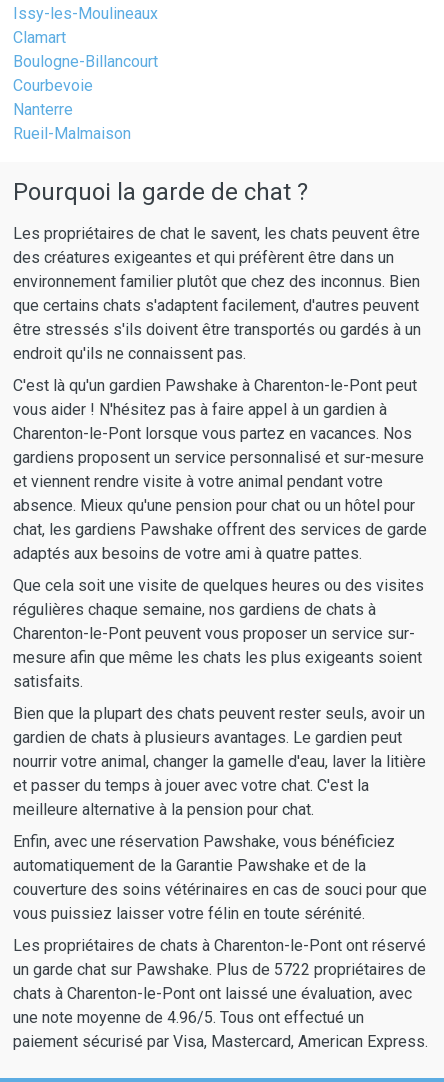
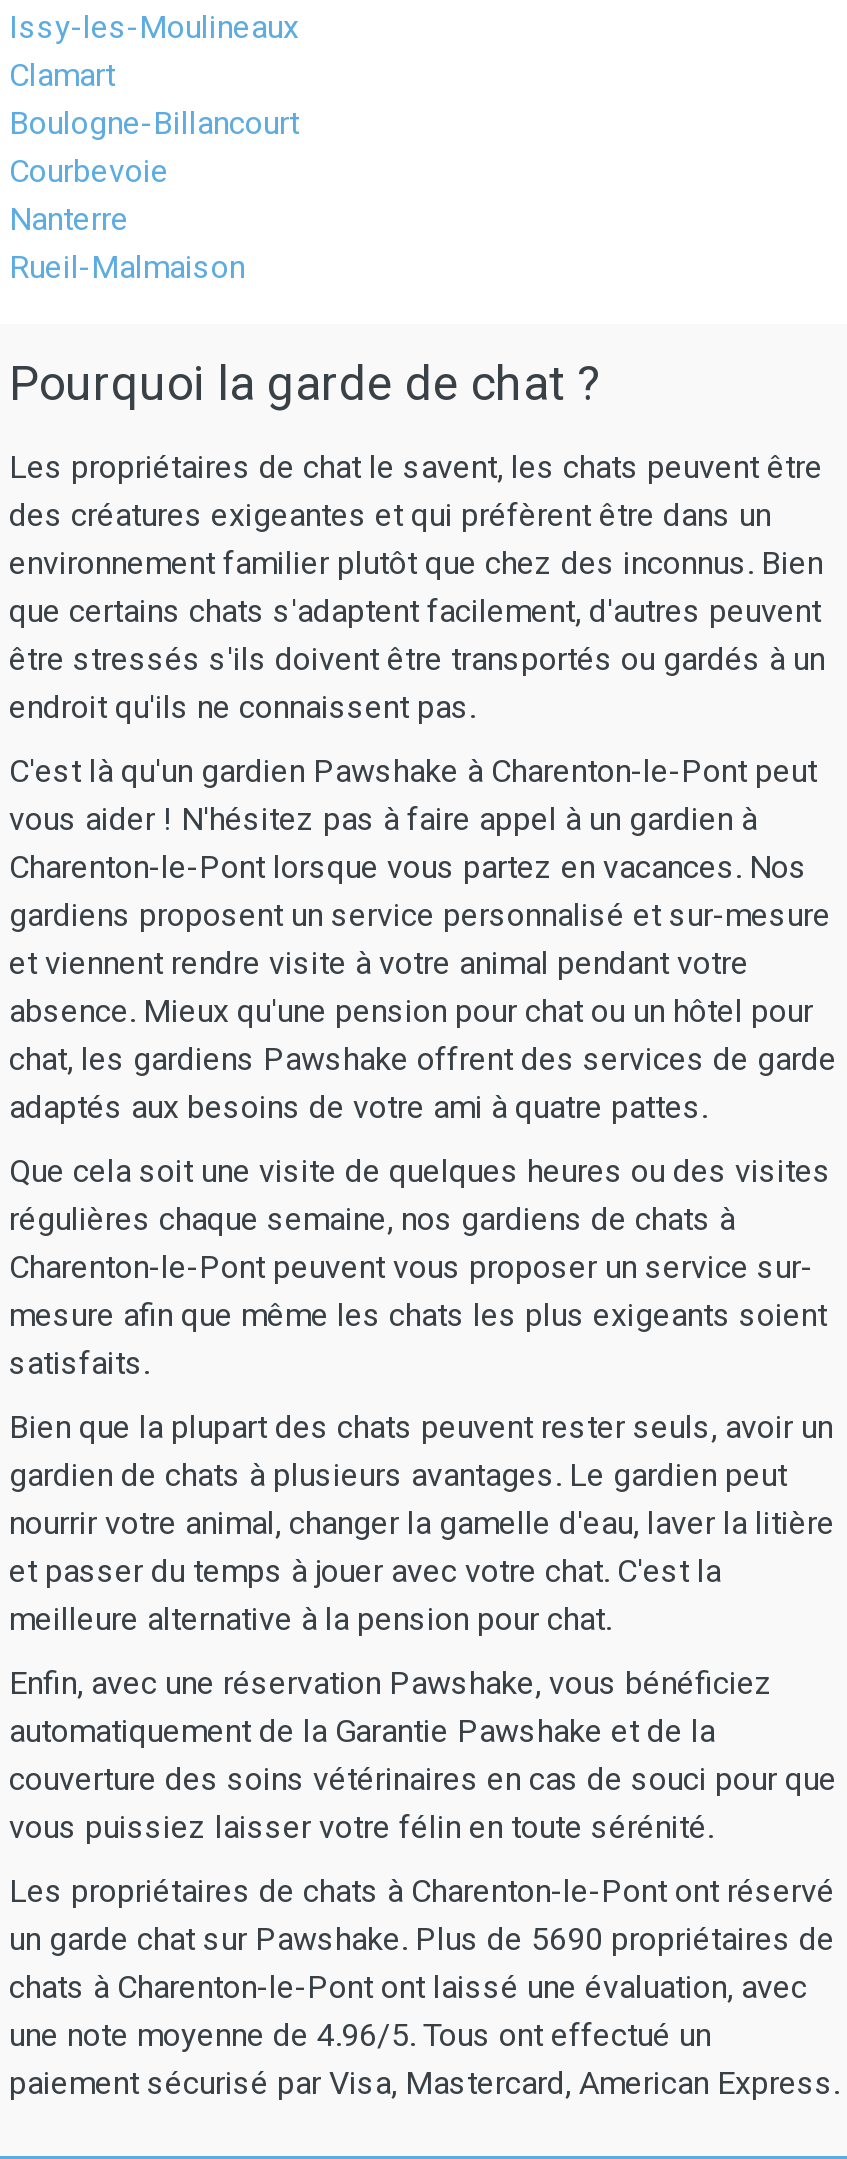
- un garde chat sur Pawshake. Plus de 5722 propriétaires de
+ un garde chat sur Pawshake. Plus de 5690 propriétaires de
